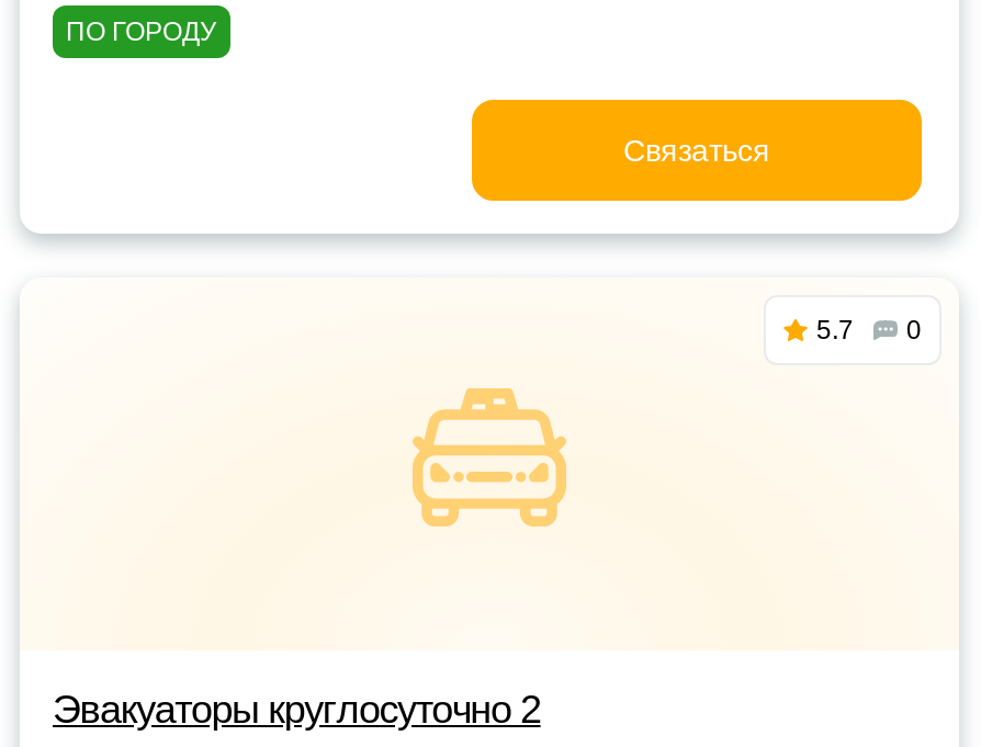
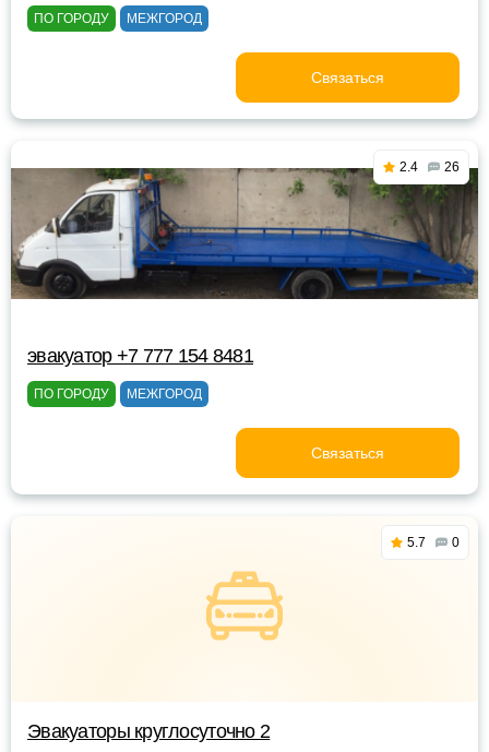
+ [image]
+ 2.4
+ 26

+ эвакуатор +7 777 154 8481
+ ПО ГОРОДУ
+ МЕЖГОРОД

+ МЕЖГОРОД
+ Связаться
